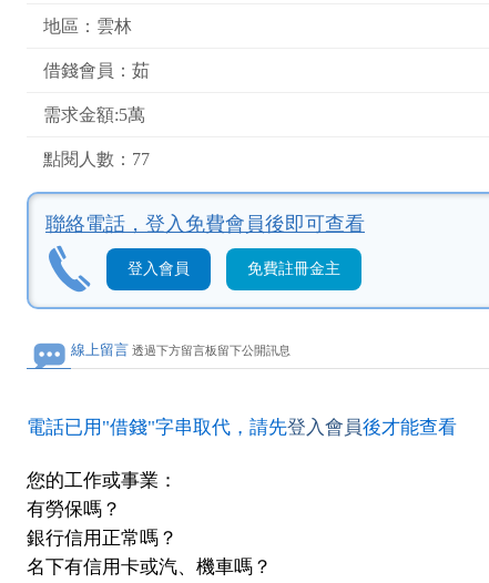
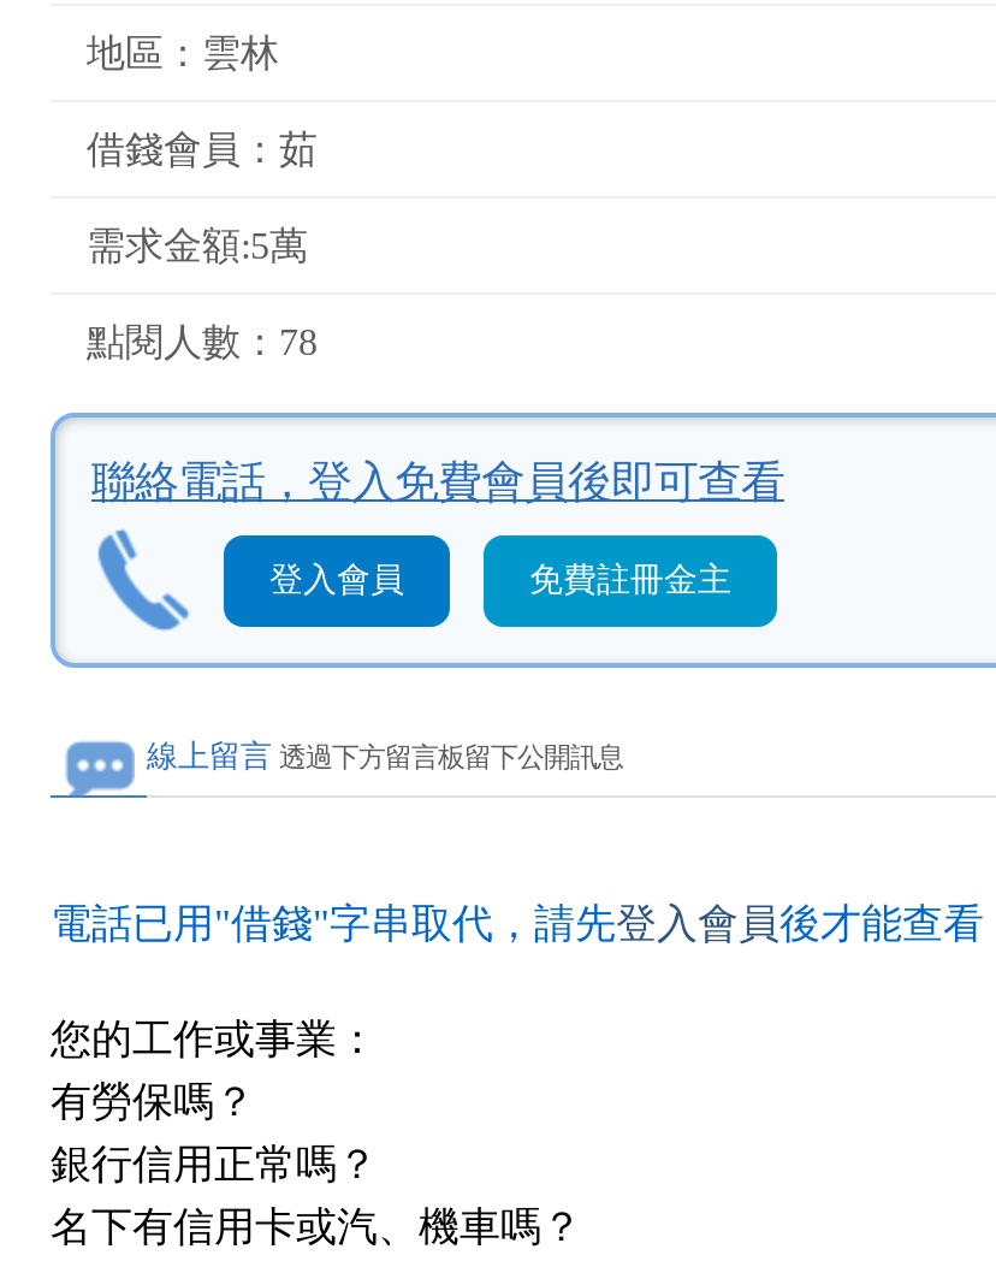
- 點閱人數：77
+ 點閱人數：78
